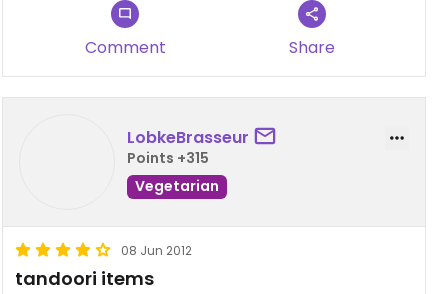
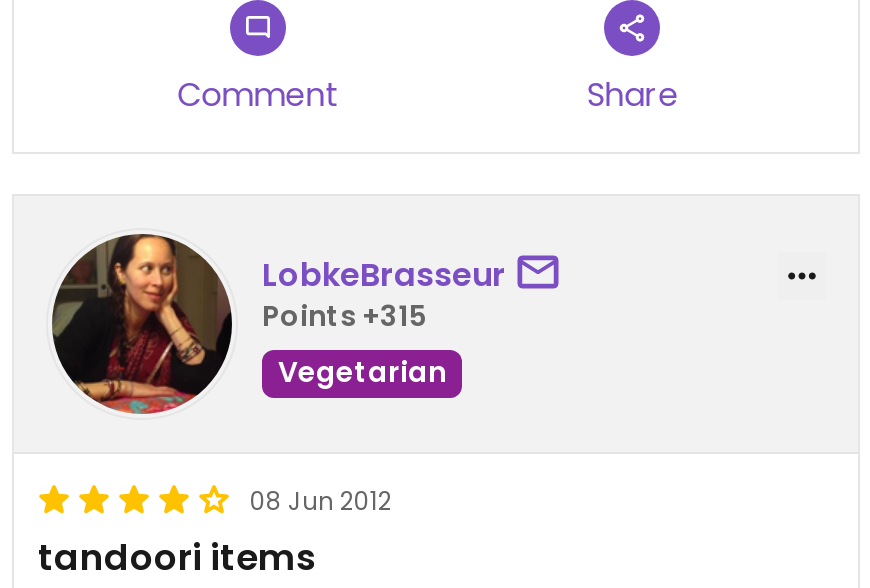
+ [image]
